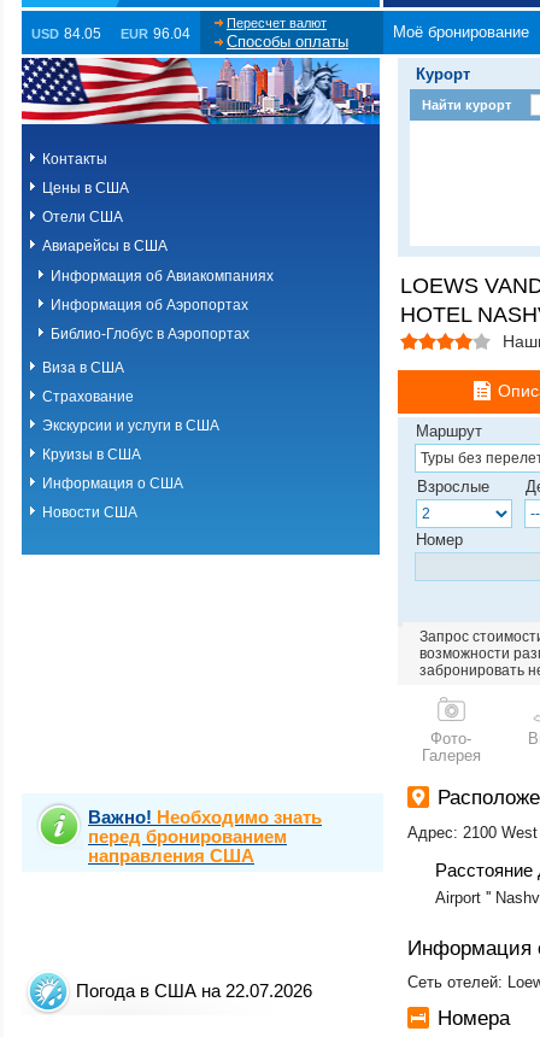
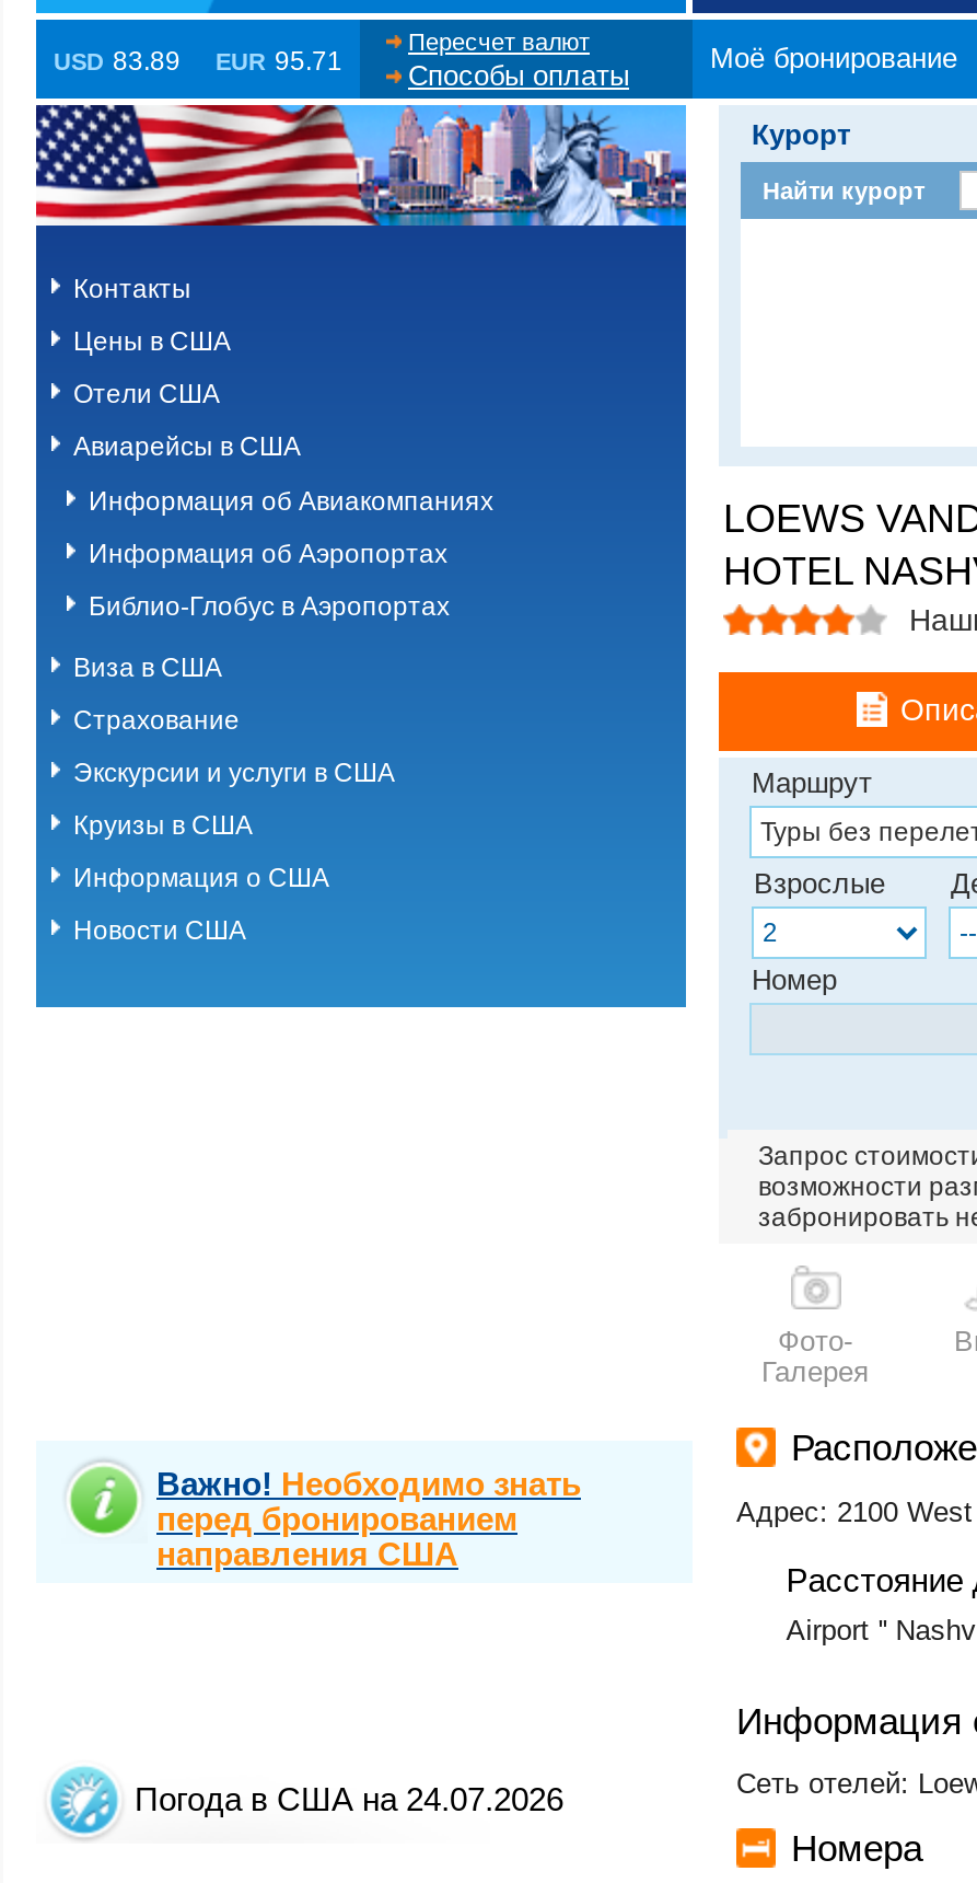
- USD 84.05
+ USD 83.89

- EUR 96.04
+ EUR 95.71

- Погода в США на 22.07.2026
+ Погода в США на 24.07.2026
